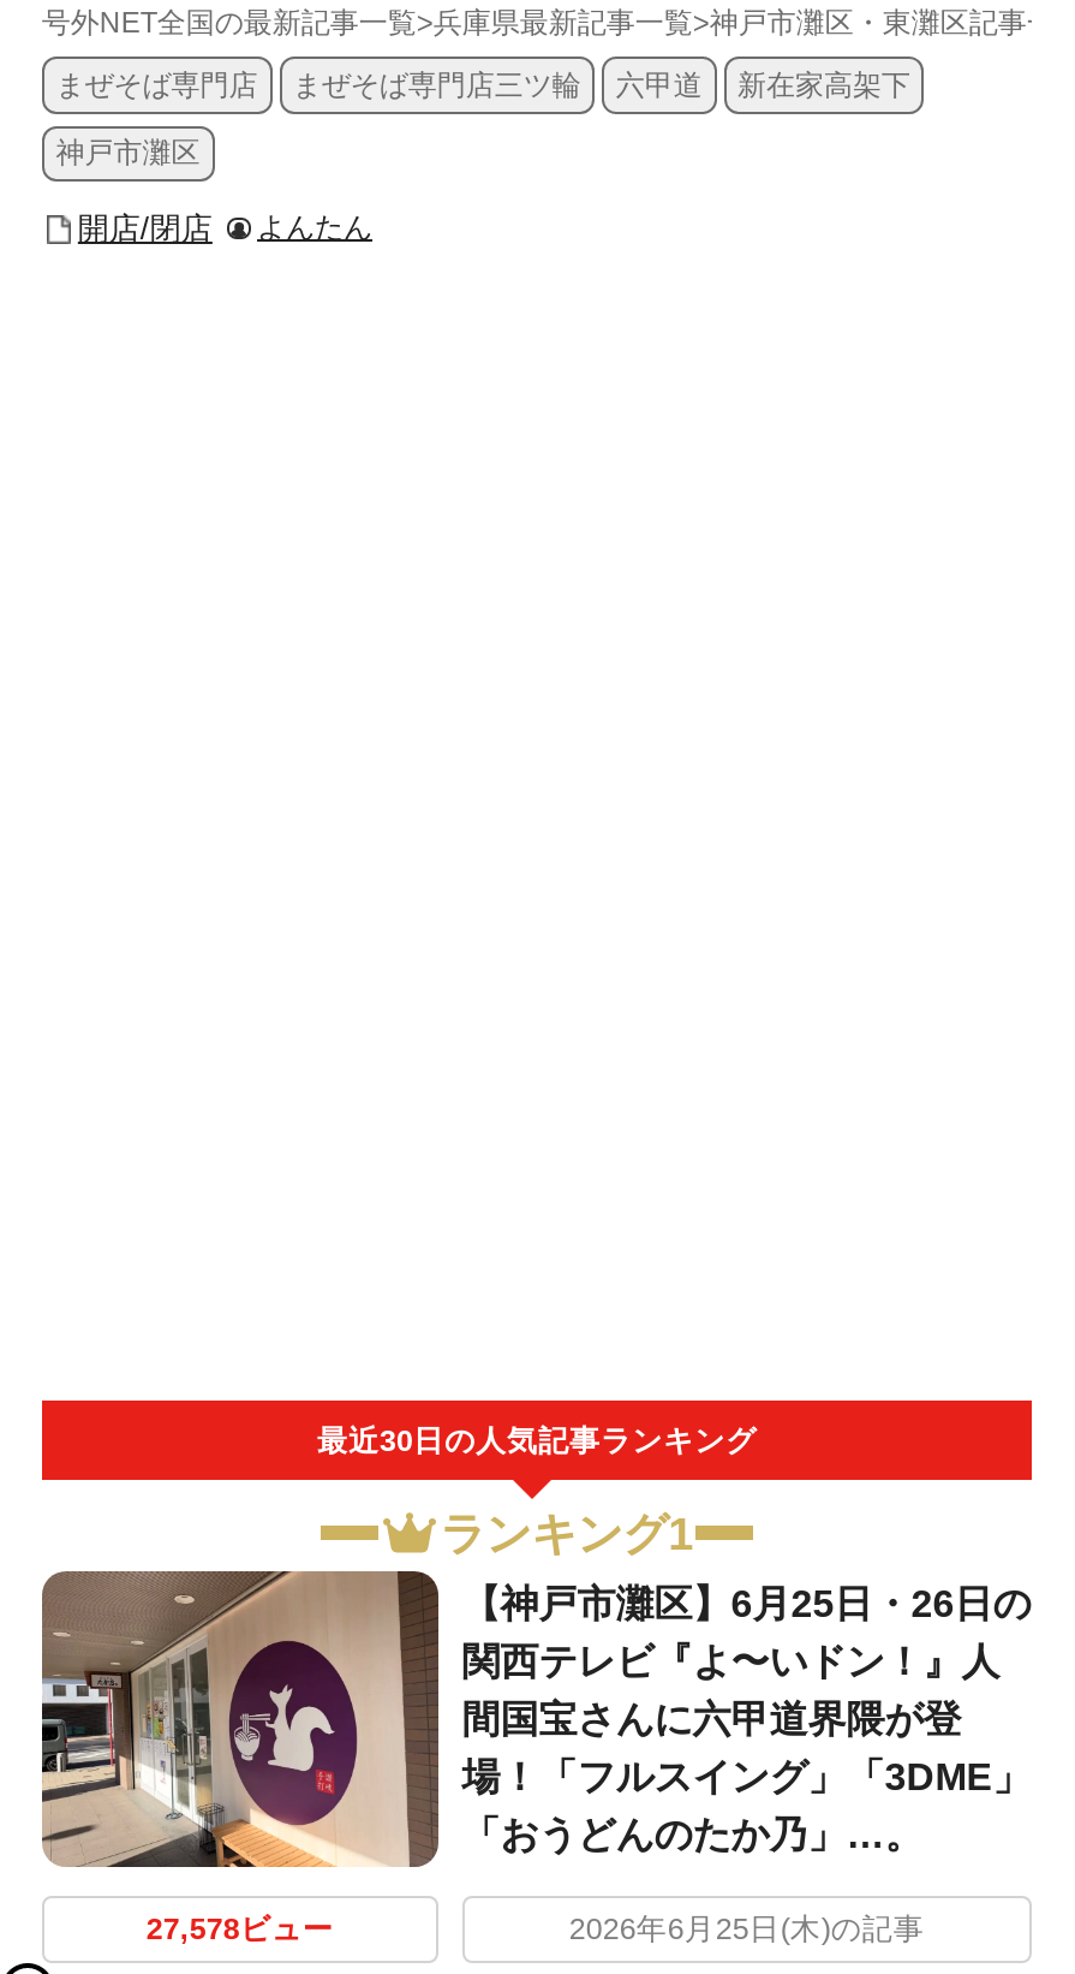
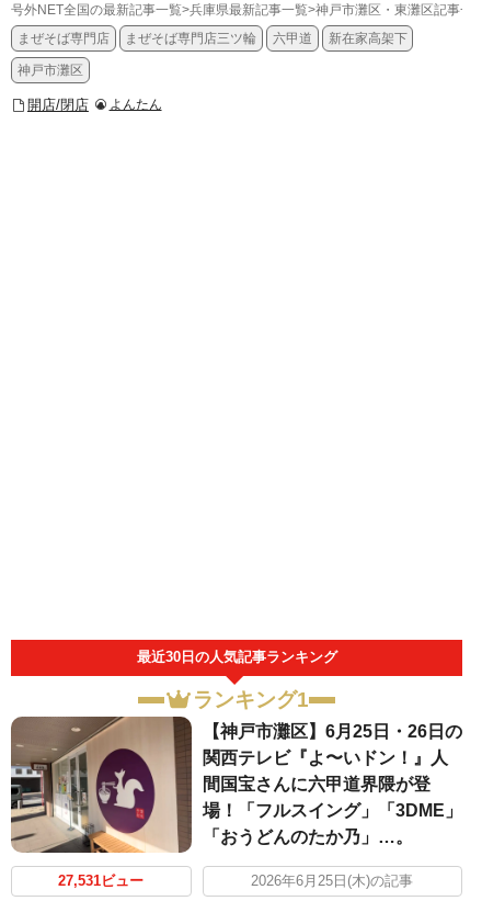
- 27,578ビュー
+ 27,531ビュー
